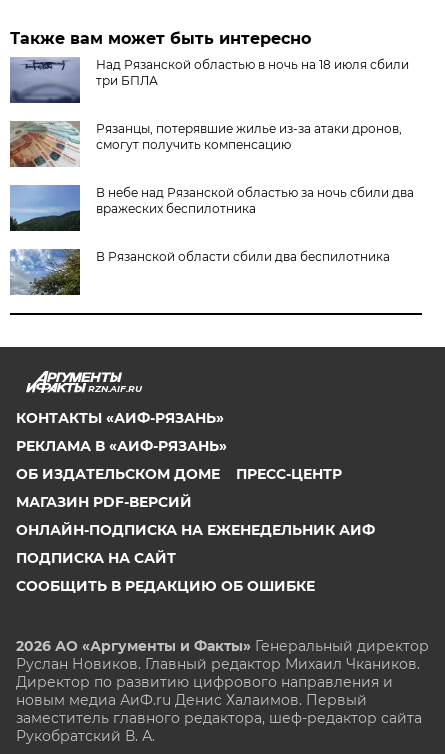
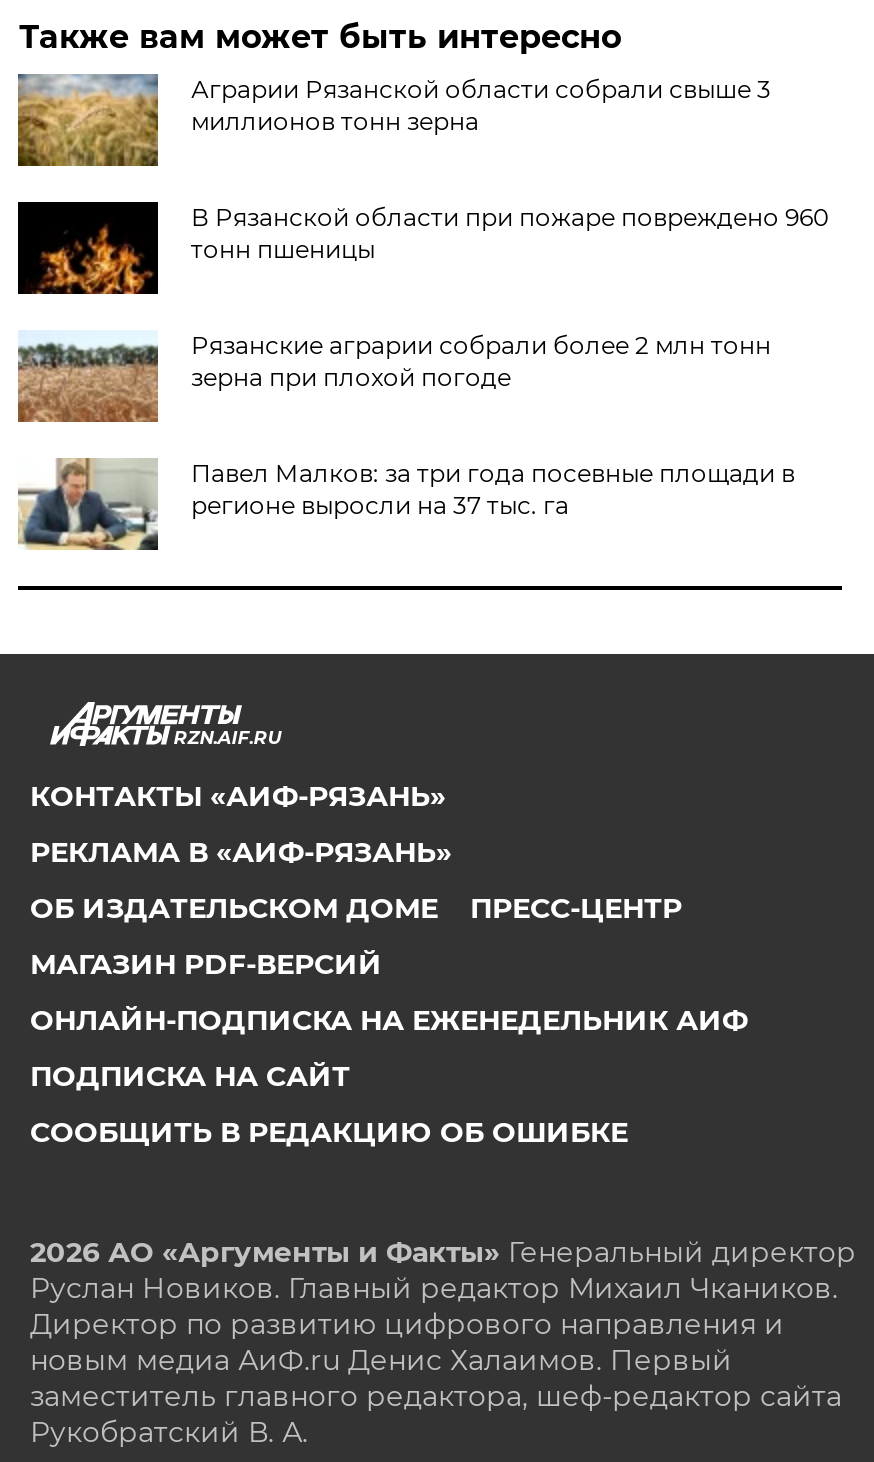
- [image]
- Над Рязанской областью в ночь на 18 июля сбили
- три БПЛА
+ [image]
+ Аграрии Рязанской области собрали свыше 3
+ миллионов тонн зерна

- [image]
- Рязанцы, потерявшие жилье из-за атаки дронов,
- смогут получить компенсацию
+ [image]
+ В Рязанской области при пожаре повреждено 960
+ тонн пшеницы

- [image]
- В небе над Рязанской областью за ночь сбили два
- вражеских беспилотника
+ [image]
+ Рязанские аграрии собрали более 2 млн тонн
+ зерна при плохой погоде

- [image]
- В Рязанской области сбили два беспилотника
+ [image]
+ Павел Малков: за три года посевные площади в
+ регионе выросли на 37 тыс. га
